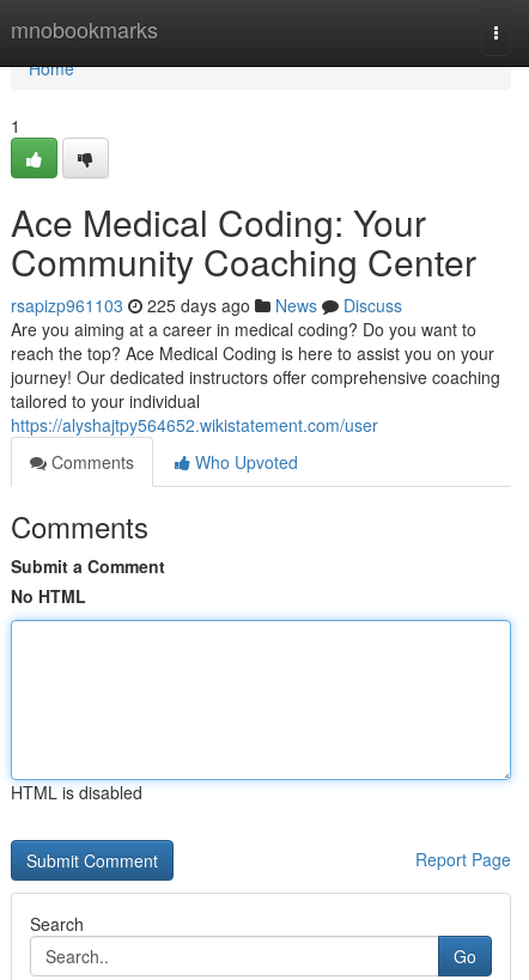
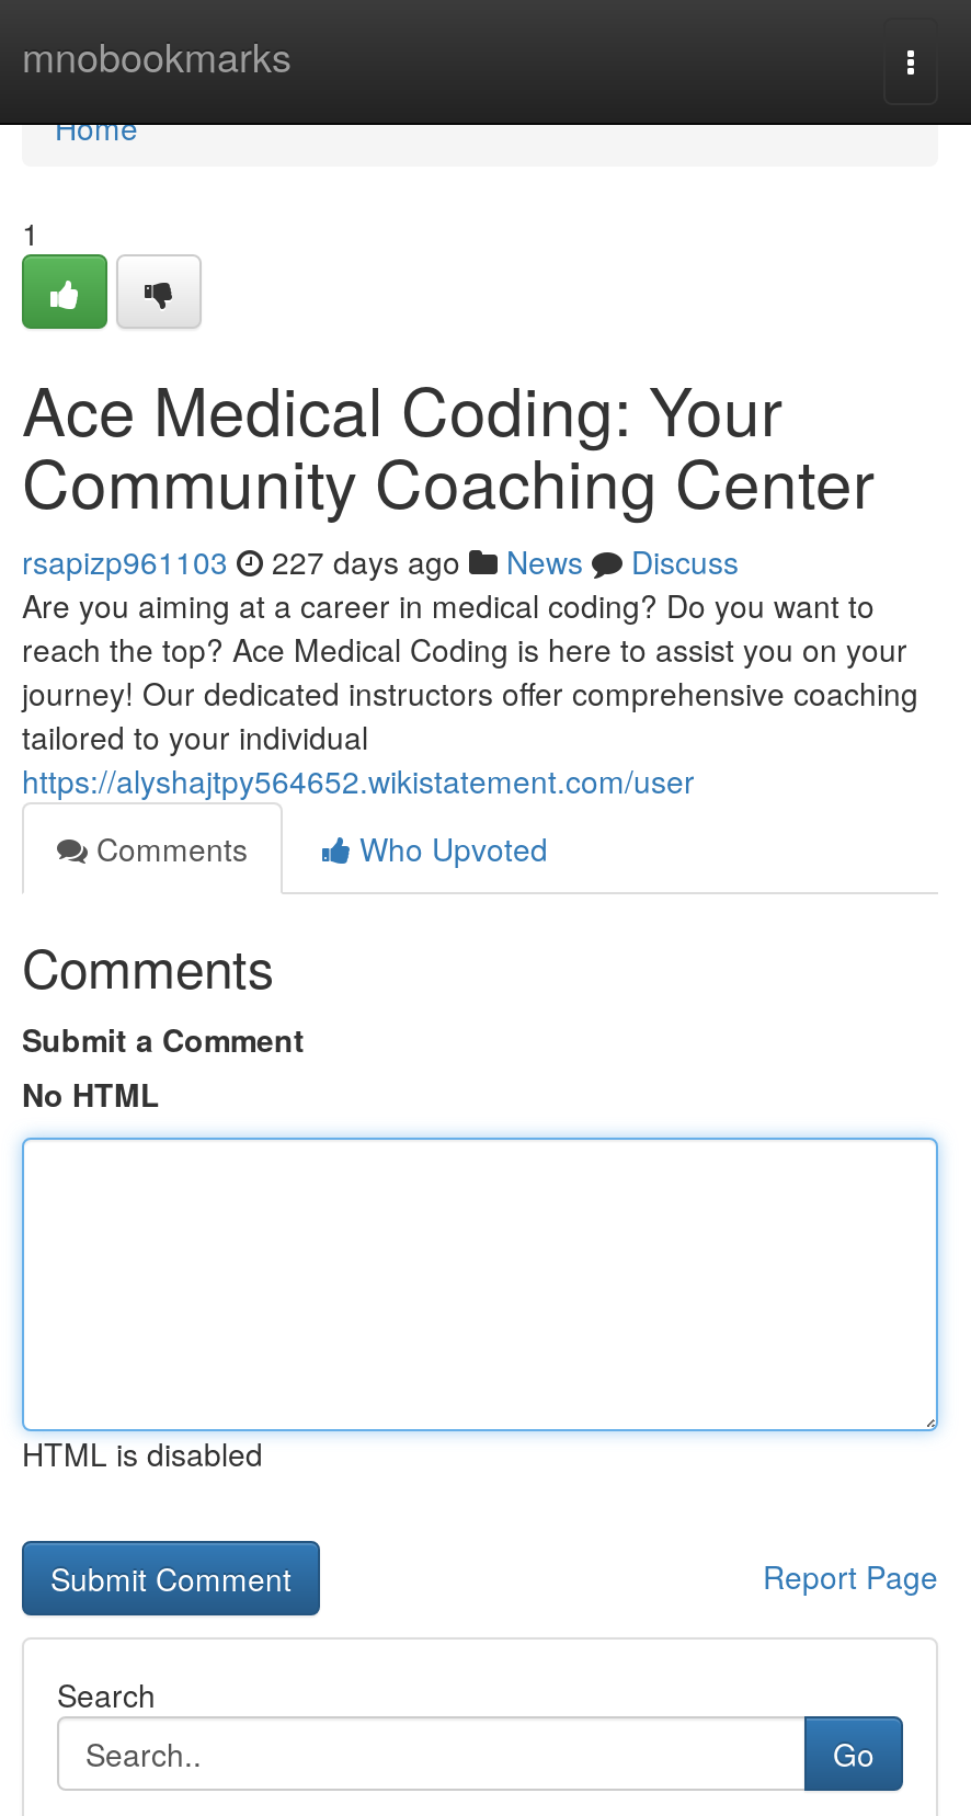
- rsapizp961103 225 days ago News Discuss
+ rsapizp961103 227 days ago News Discuss
